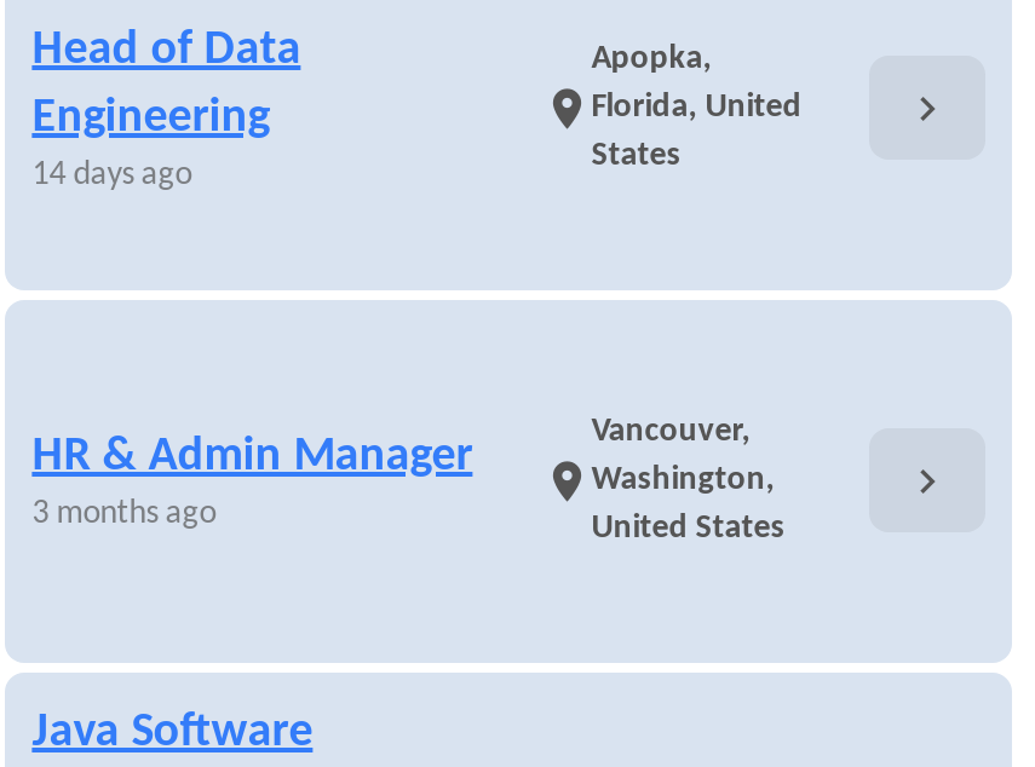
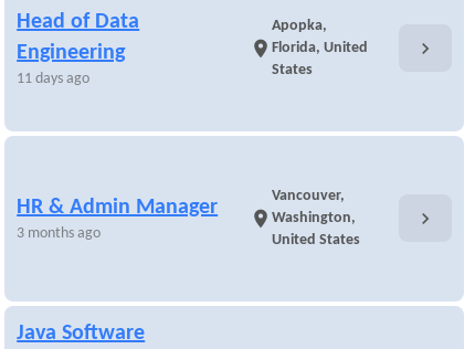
- 14 days ago
+ 11 days ago
